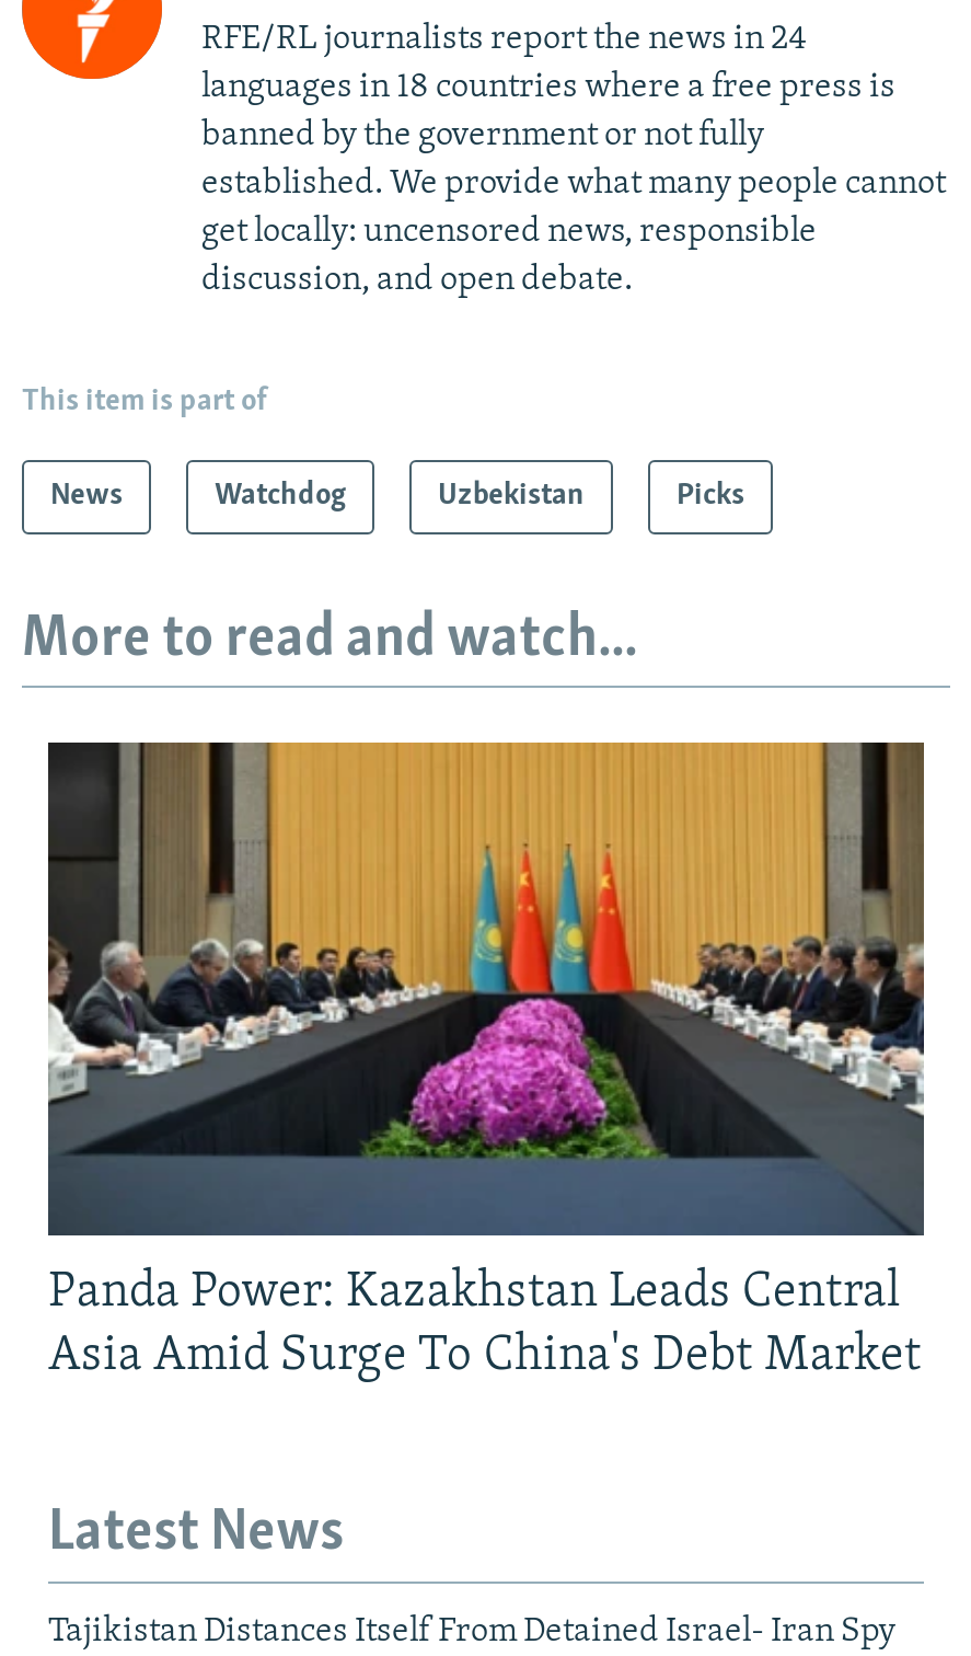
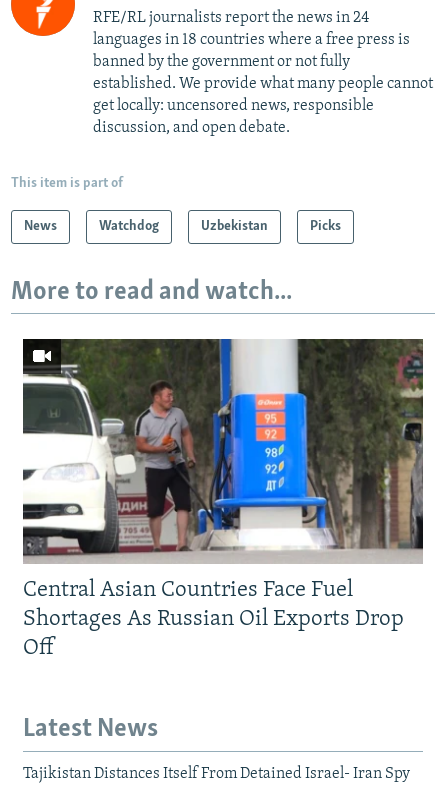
- [image]
- Panda Power: Kazakhstan Leads Central
- Asia Amid Surge To China's Debt Market
+ [image]
+ Central Asian Countries Face Fuel
+ Shortages As Russian Oil Exports Drop
+ Off
